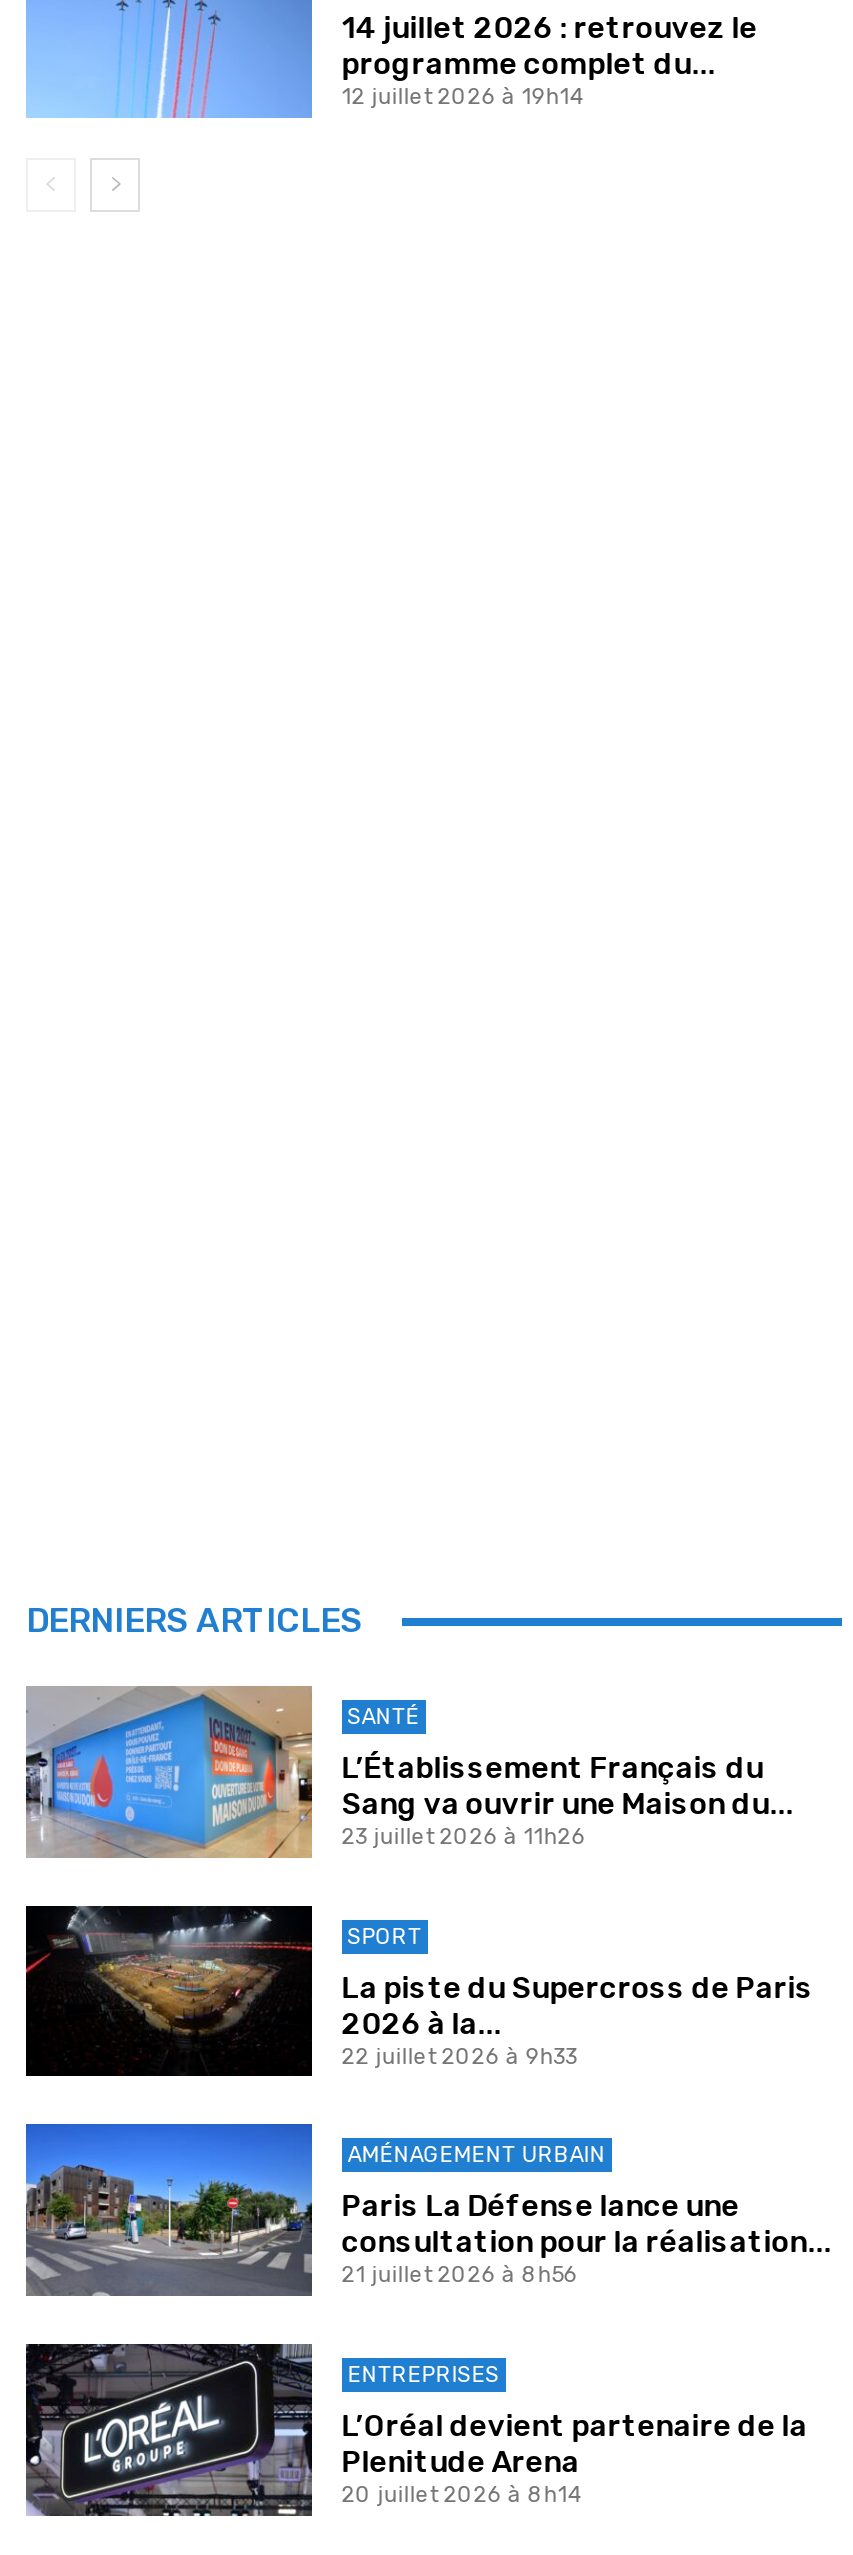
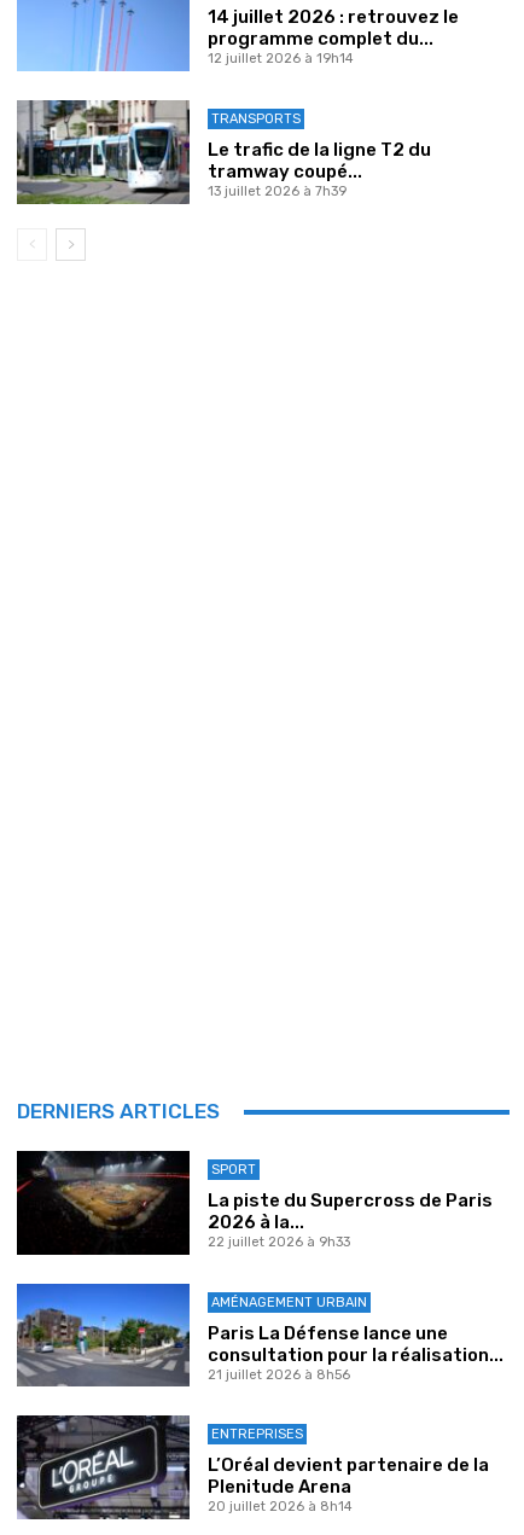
+ [image]
+ TRANSPORTS
+ Le trafic de la ligne T2 du
+ tramway coupé...
+ 13 juillet 2026 à 7h39

moved down: DERNIERS ARTICLES

- [image]
- SANTÉ
- L’Établissement Français du
- Sang va ouvrir une Maison du...
- 23 juillet 2026 à 11h26
